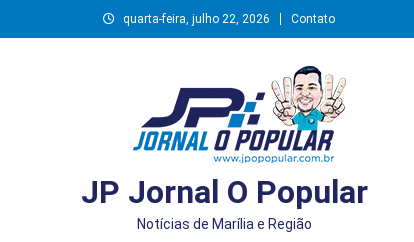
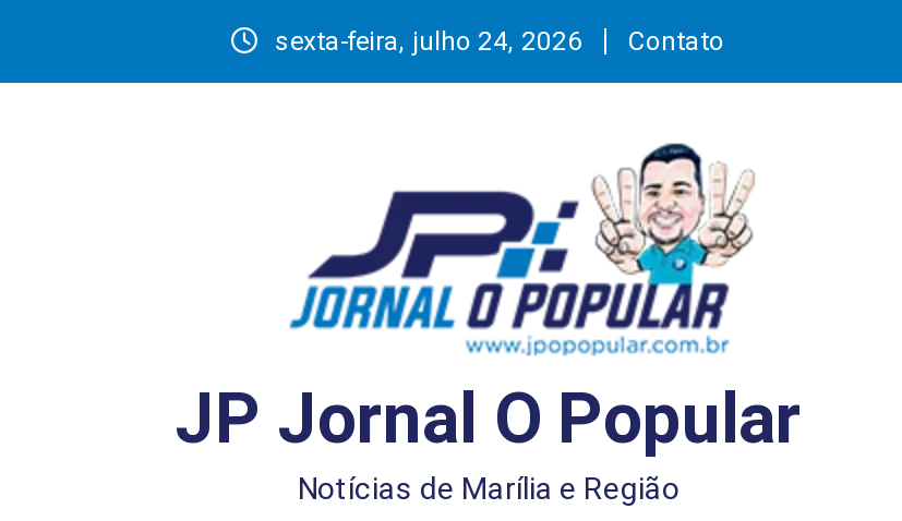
- quarta-feira, julho 22, 2026
+ sexta-feira, julho 24, 2026
